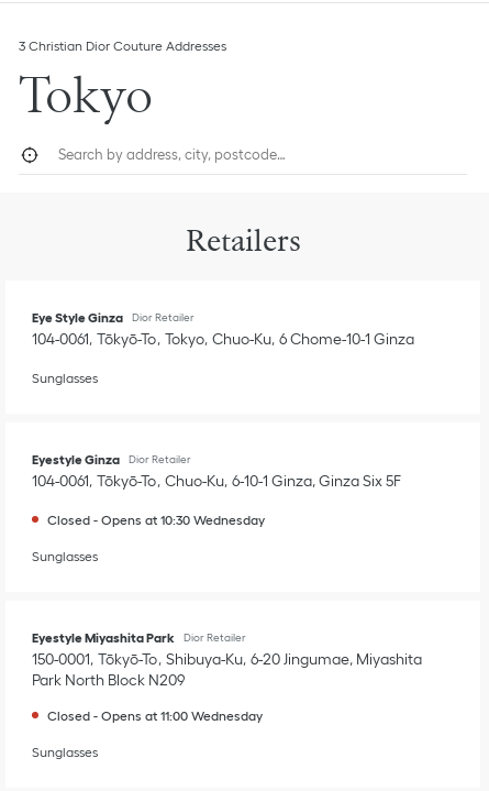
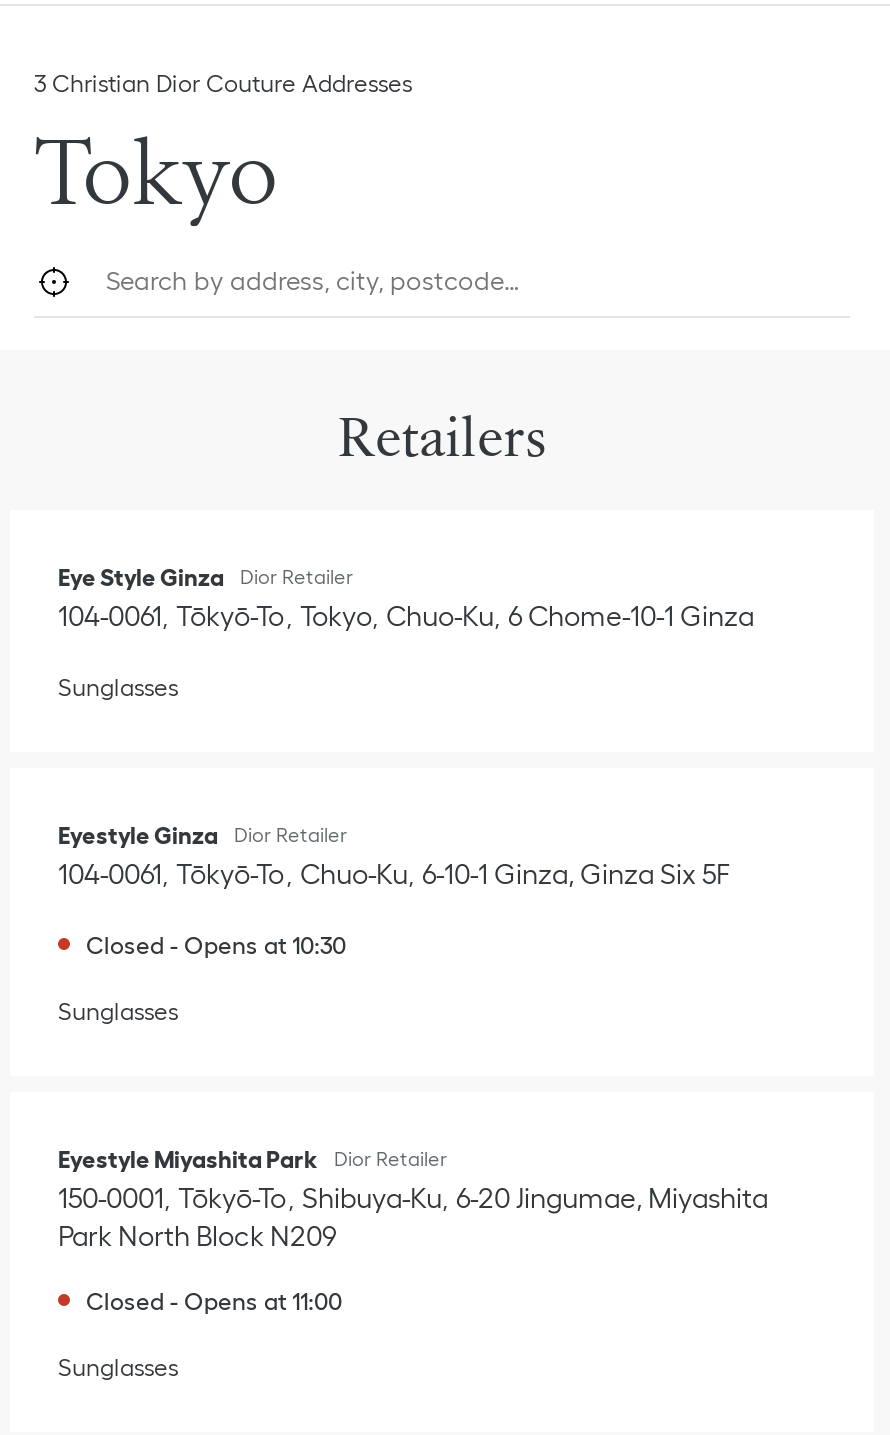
- Closed - Opens at 10:30 Wednesday
+ Closed - Opens at 10:30

- Closed - Opens at 11:00 Wednesday
+ Closed - Opens at 11:00
